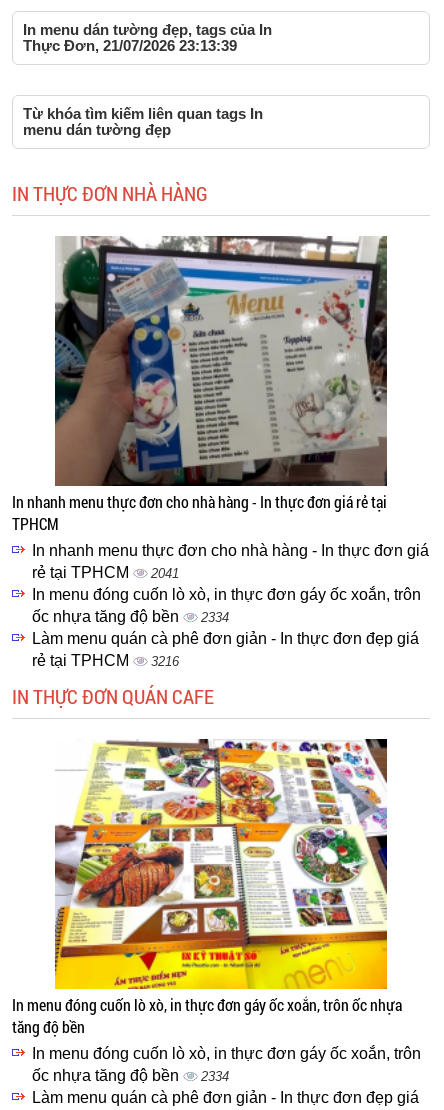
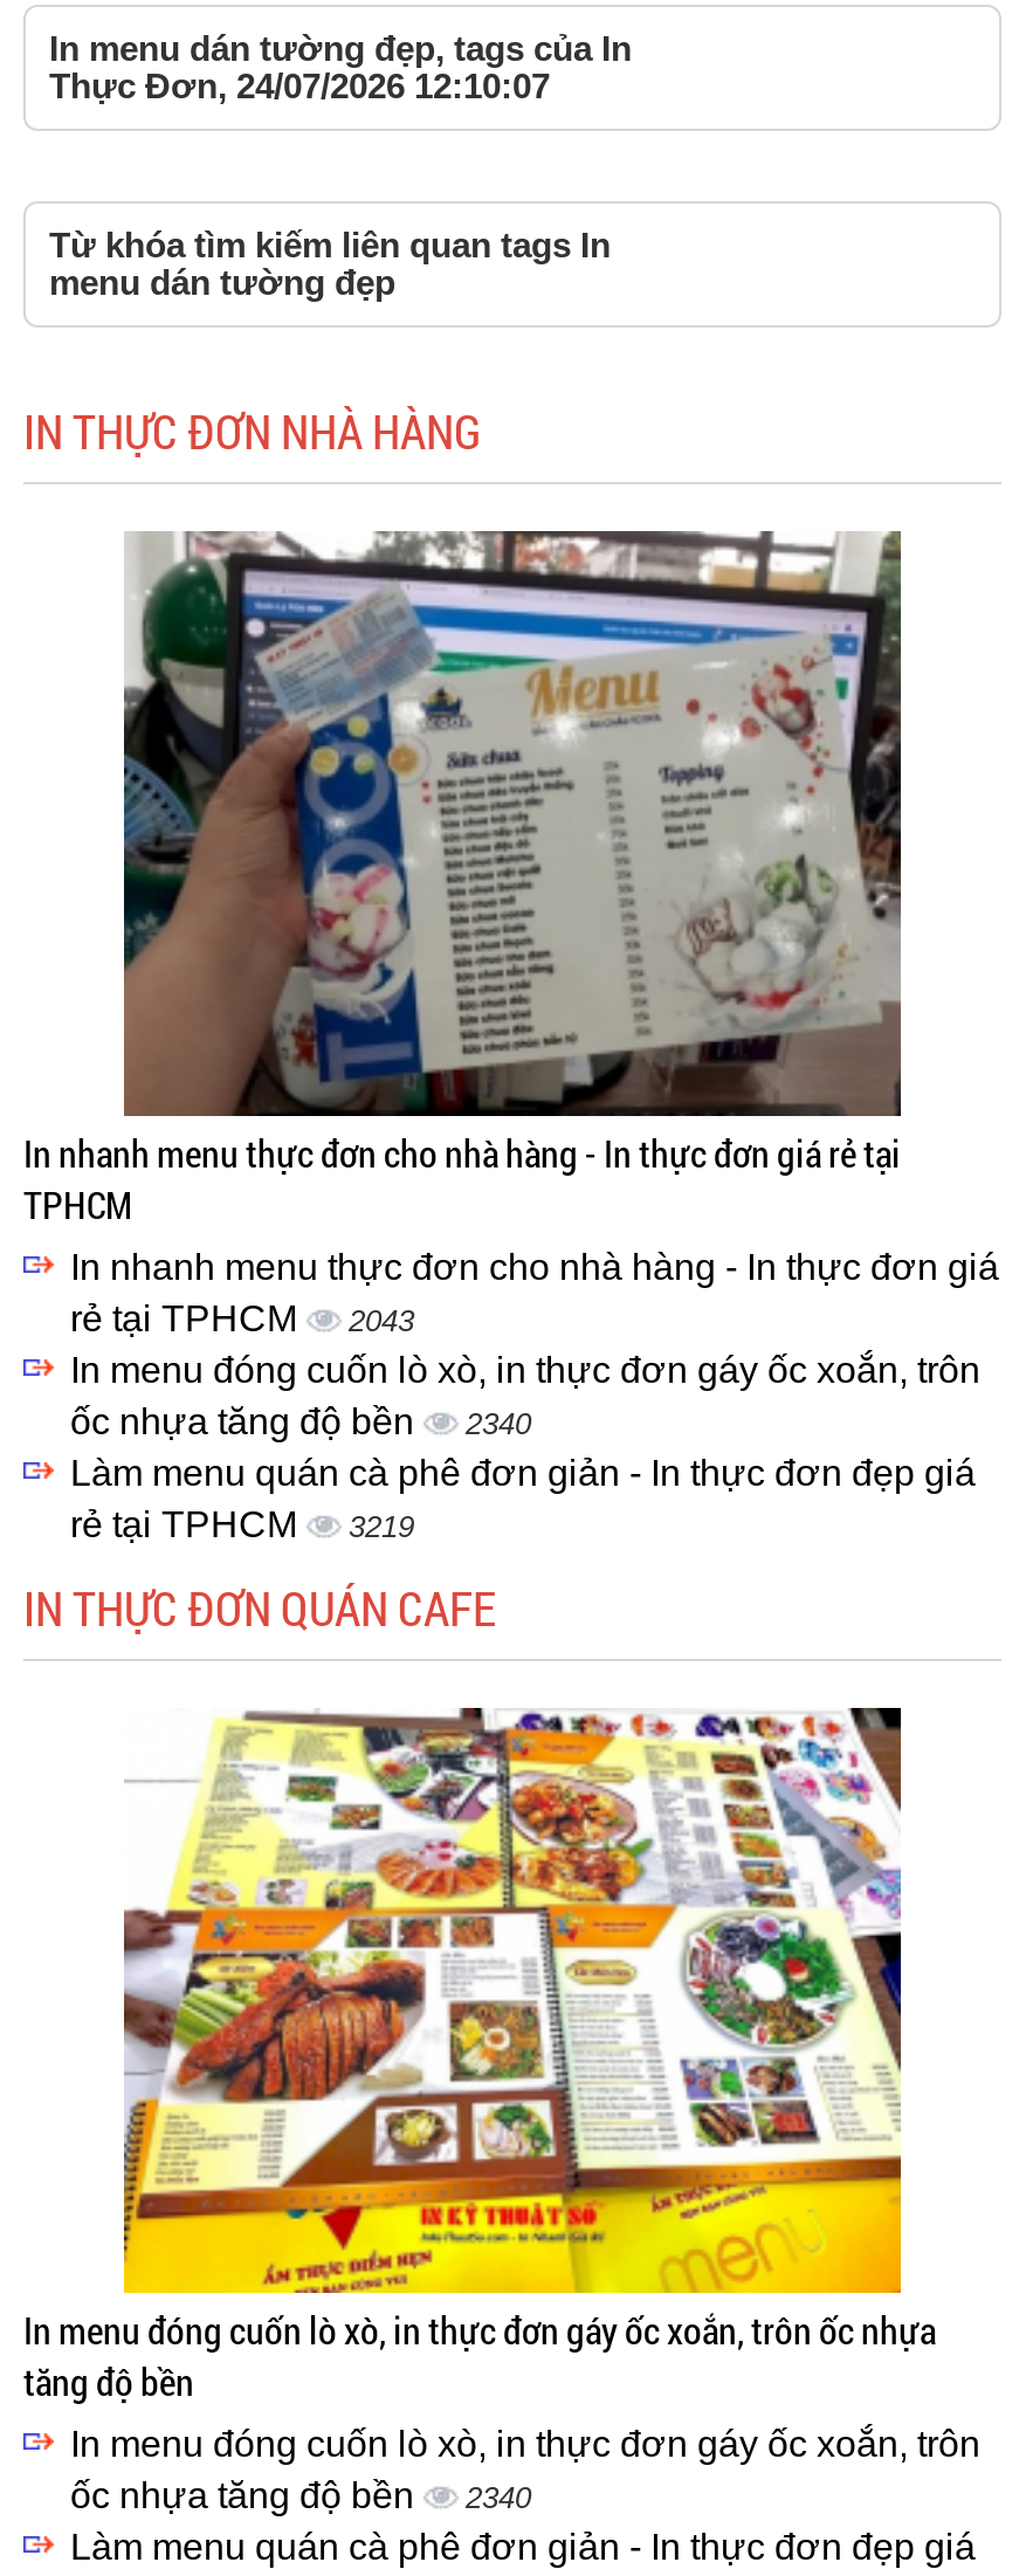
- Thực Đơn, 21/07/2026 23:13:39
+ Thực Đơn, 24/07/2026 12:10:07

- rẻ tại TPHCM 2041
+ rẻ tại TPHCM 2043

- ốc nhựa tăng độ bền 2334
+ ốc nhựa tăng độ bền 2340

- rẻ tại TPHCM 3216
+ rẻ tại TPHCM 3219

- ốc nhựa tăng độ bền 2334
+ ốc nhựa tăng độ bền 2340
